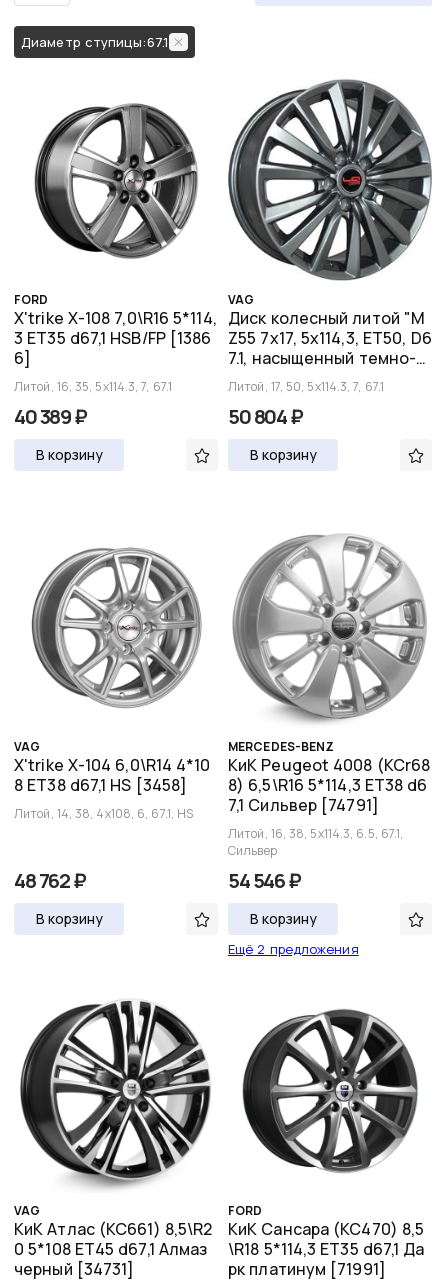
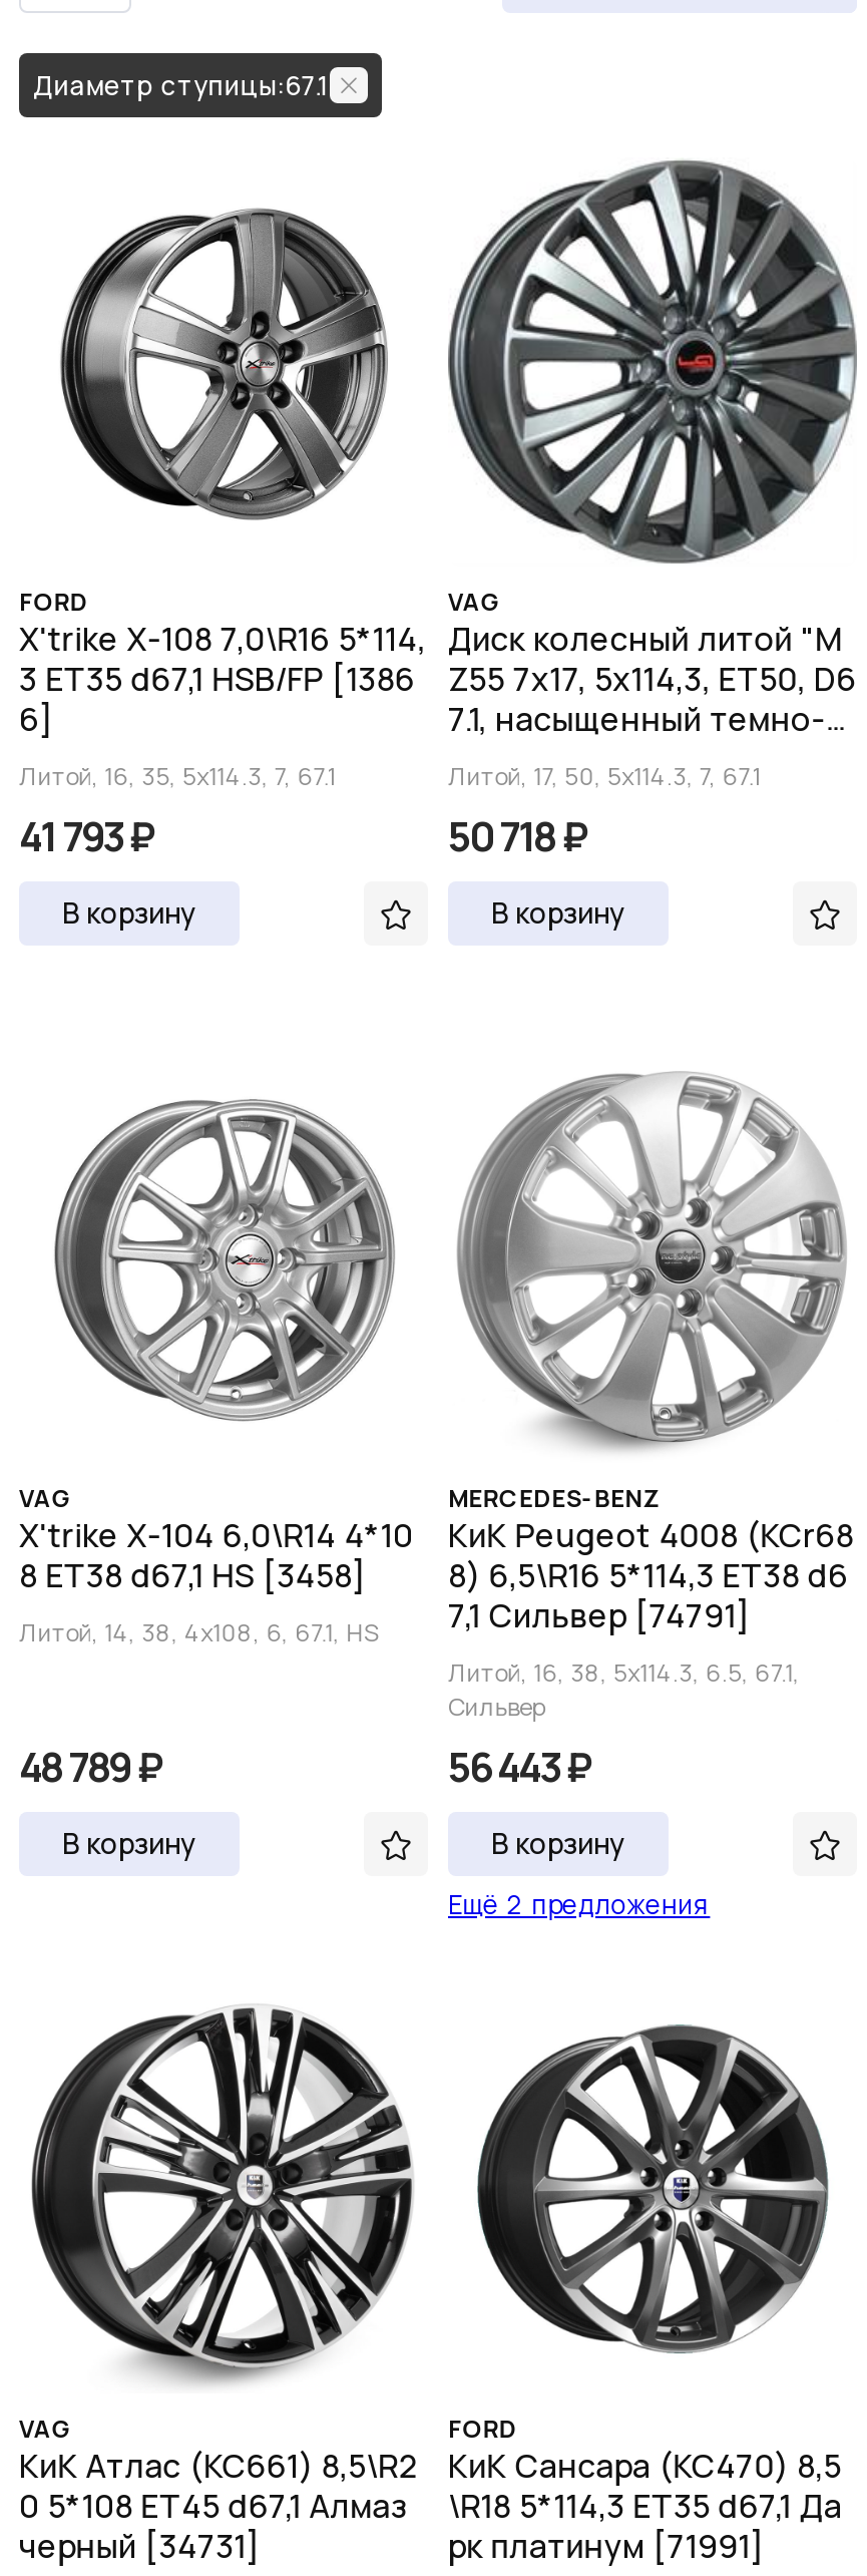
- 40 389 ₽
+ 41 793 ₽

- 50 804 ₽
+ 50 718 ₽

- 48 762 ₽
+ 48 789 ₽

- 54 546 ₽
+ 56 443 ₽
